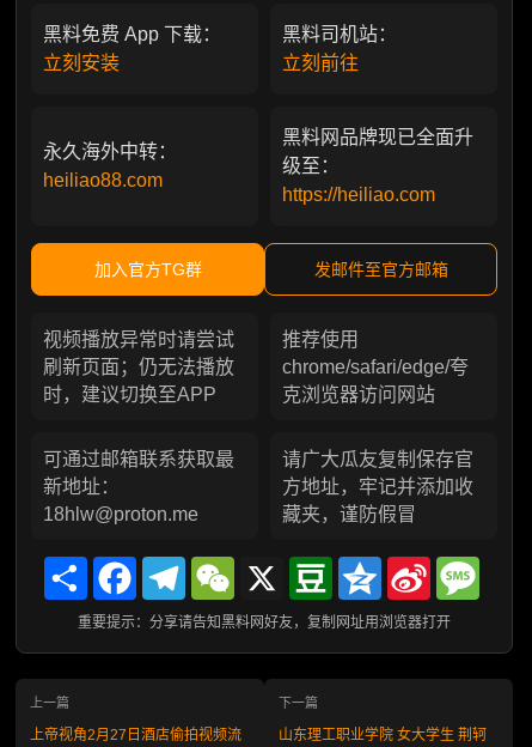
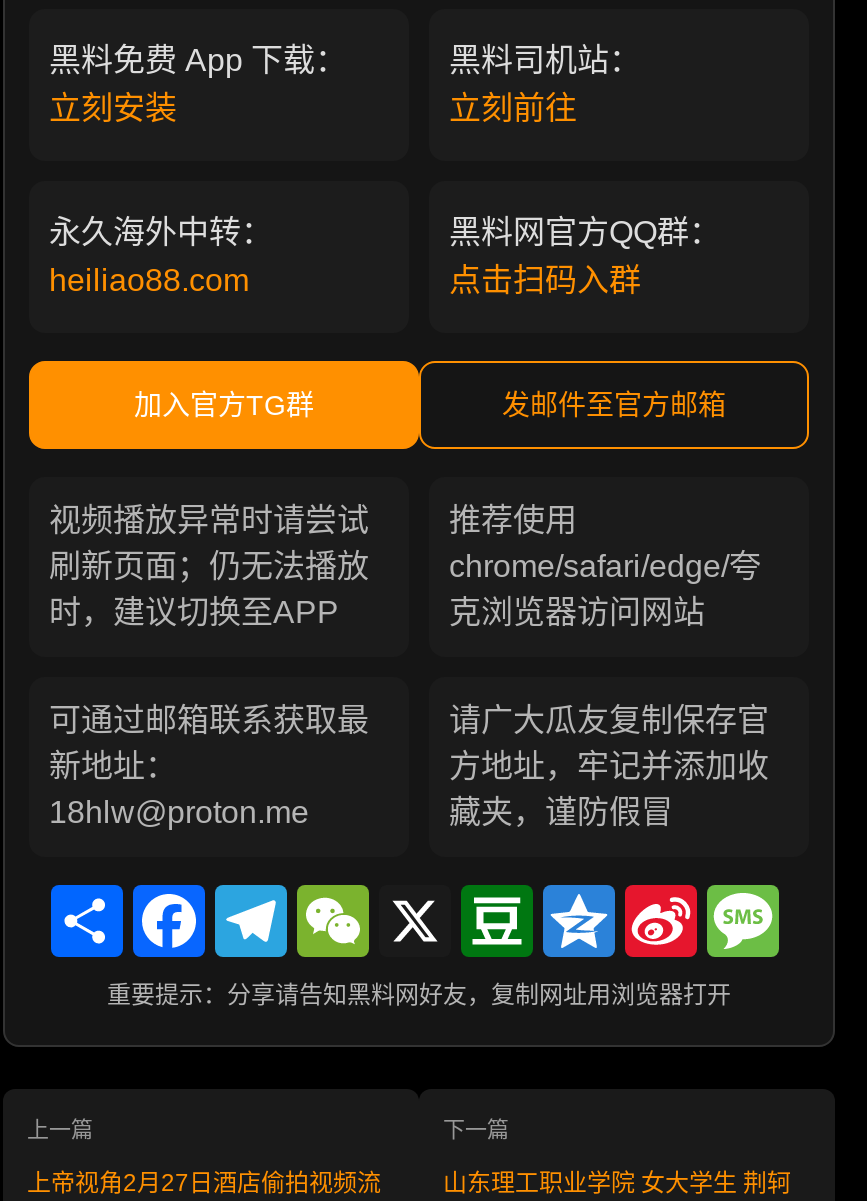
- 黑料网品牌现已全面升
- 级至：
- https://heiliao.com
+ 黑料网官方QQ群：
+ 点击扫码入群
